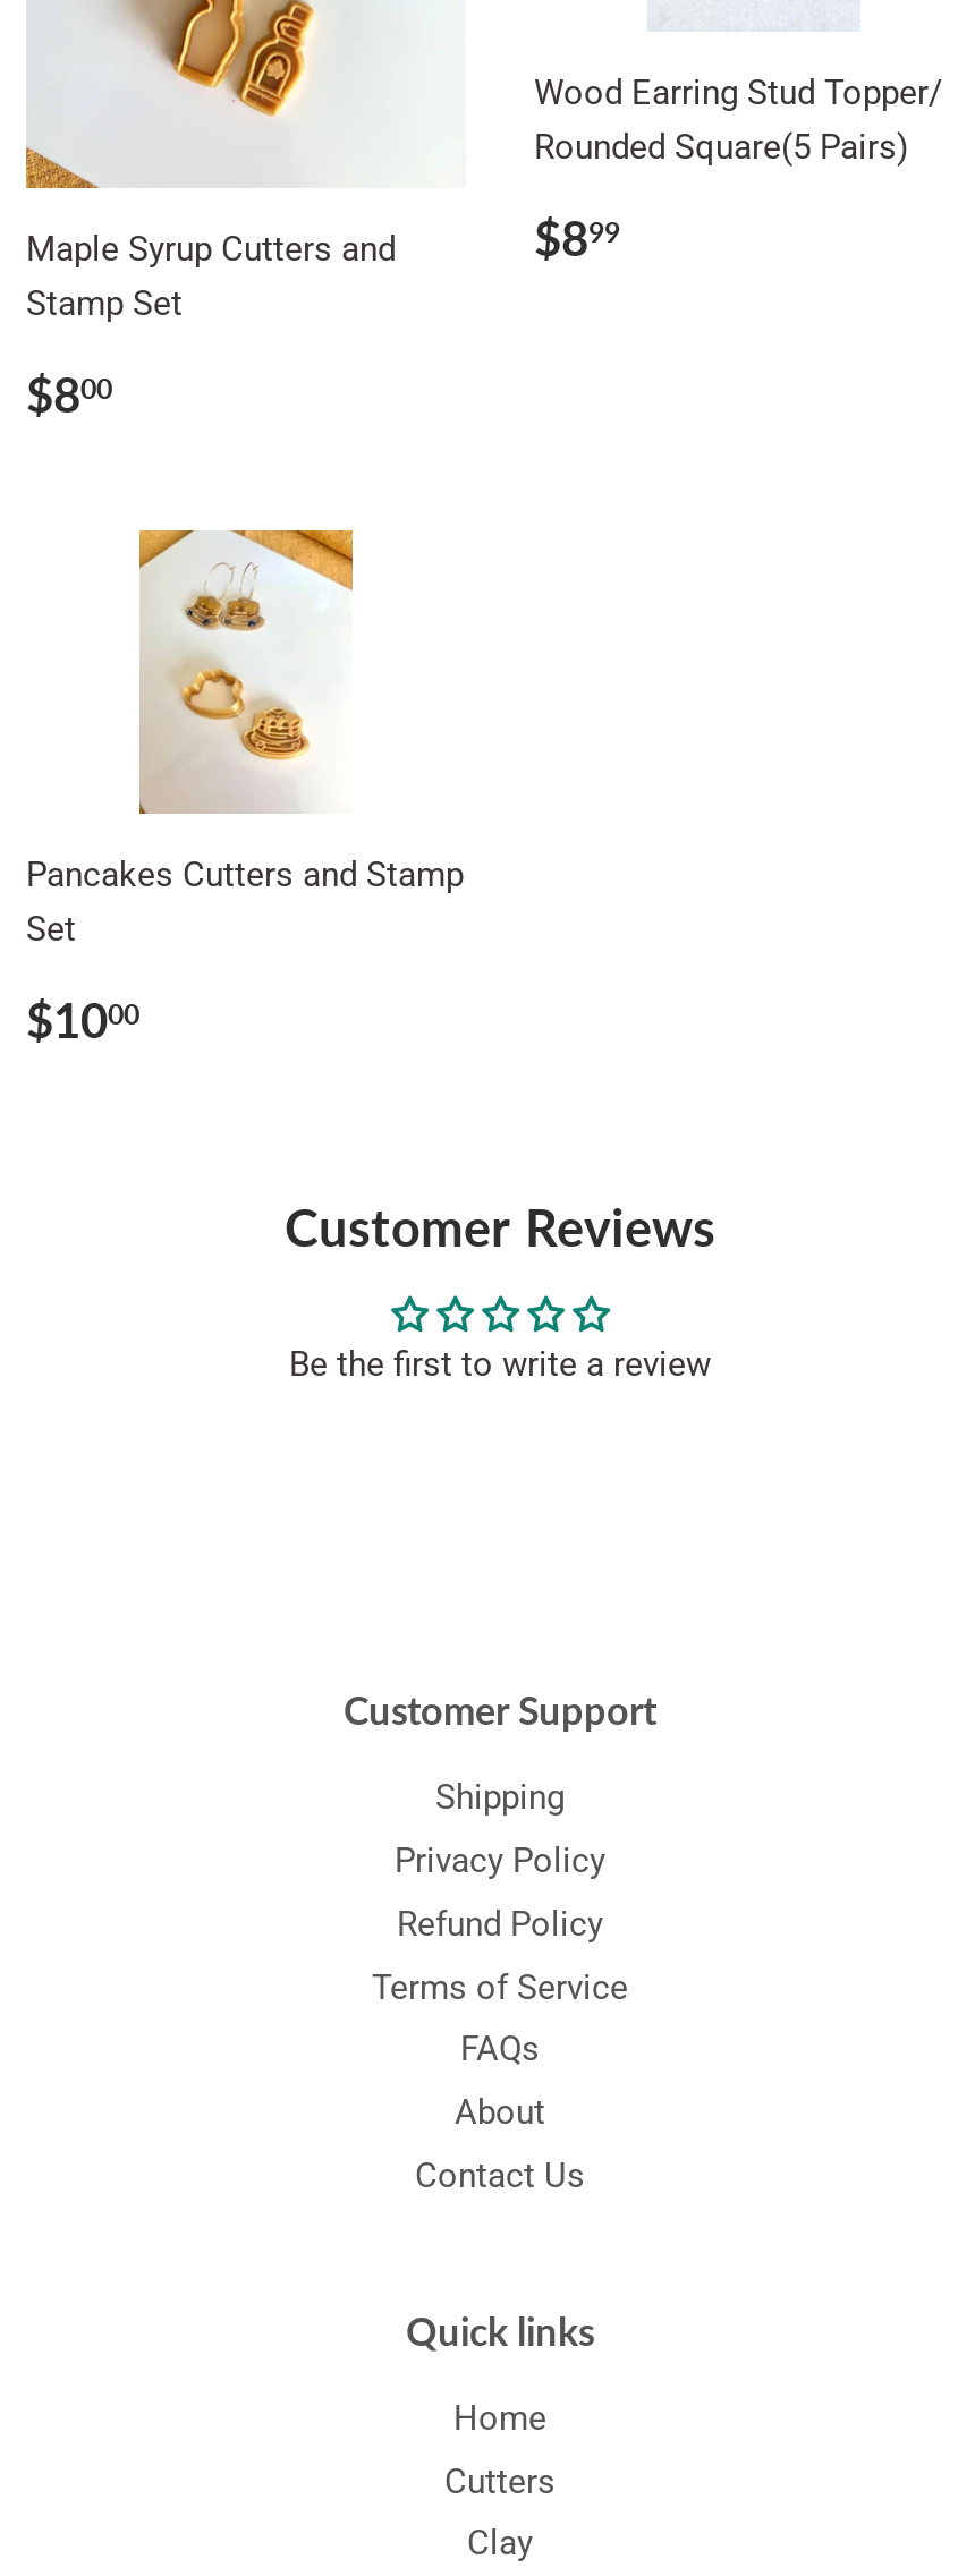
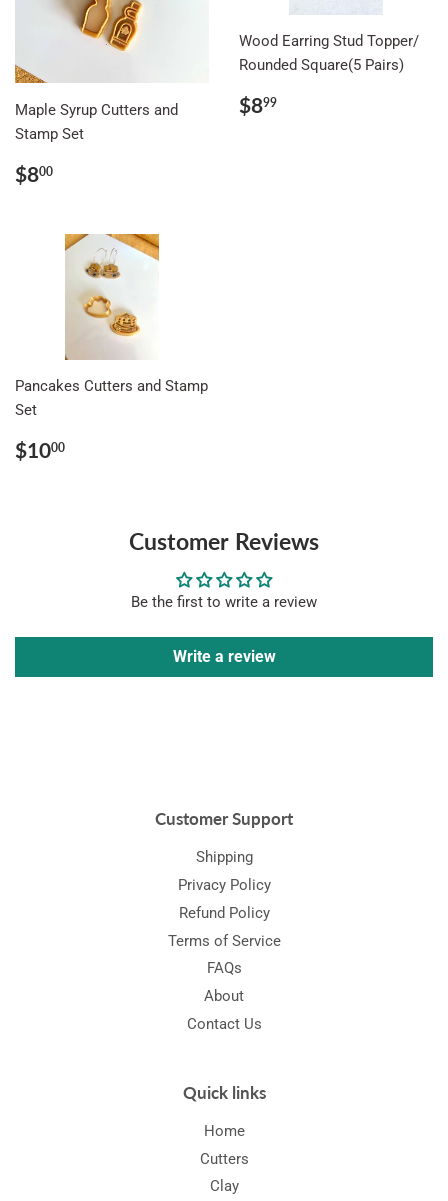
+ Write a review
